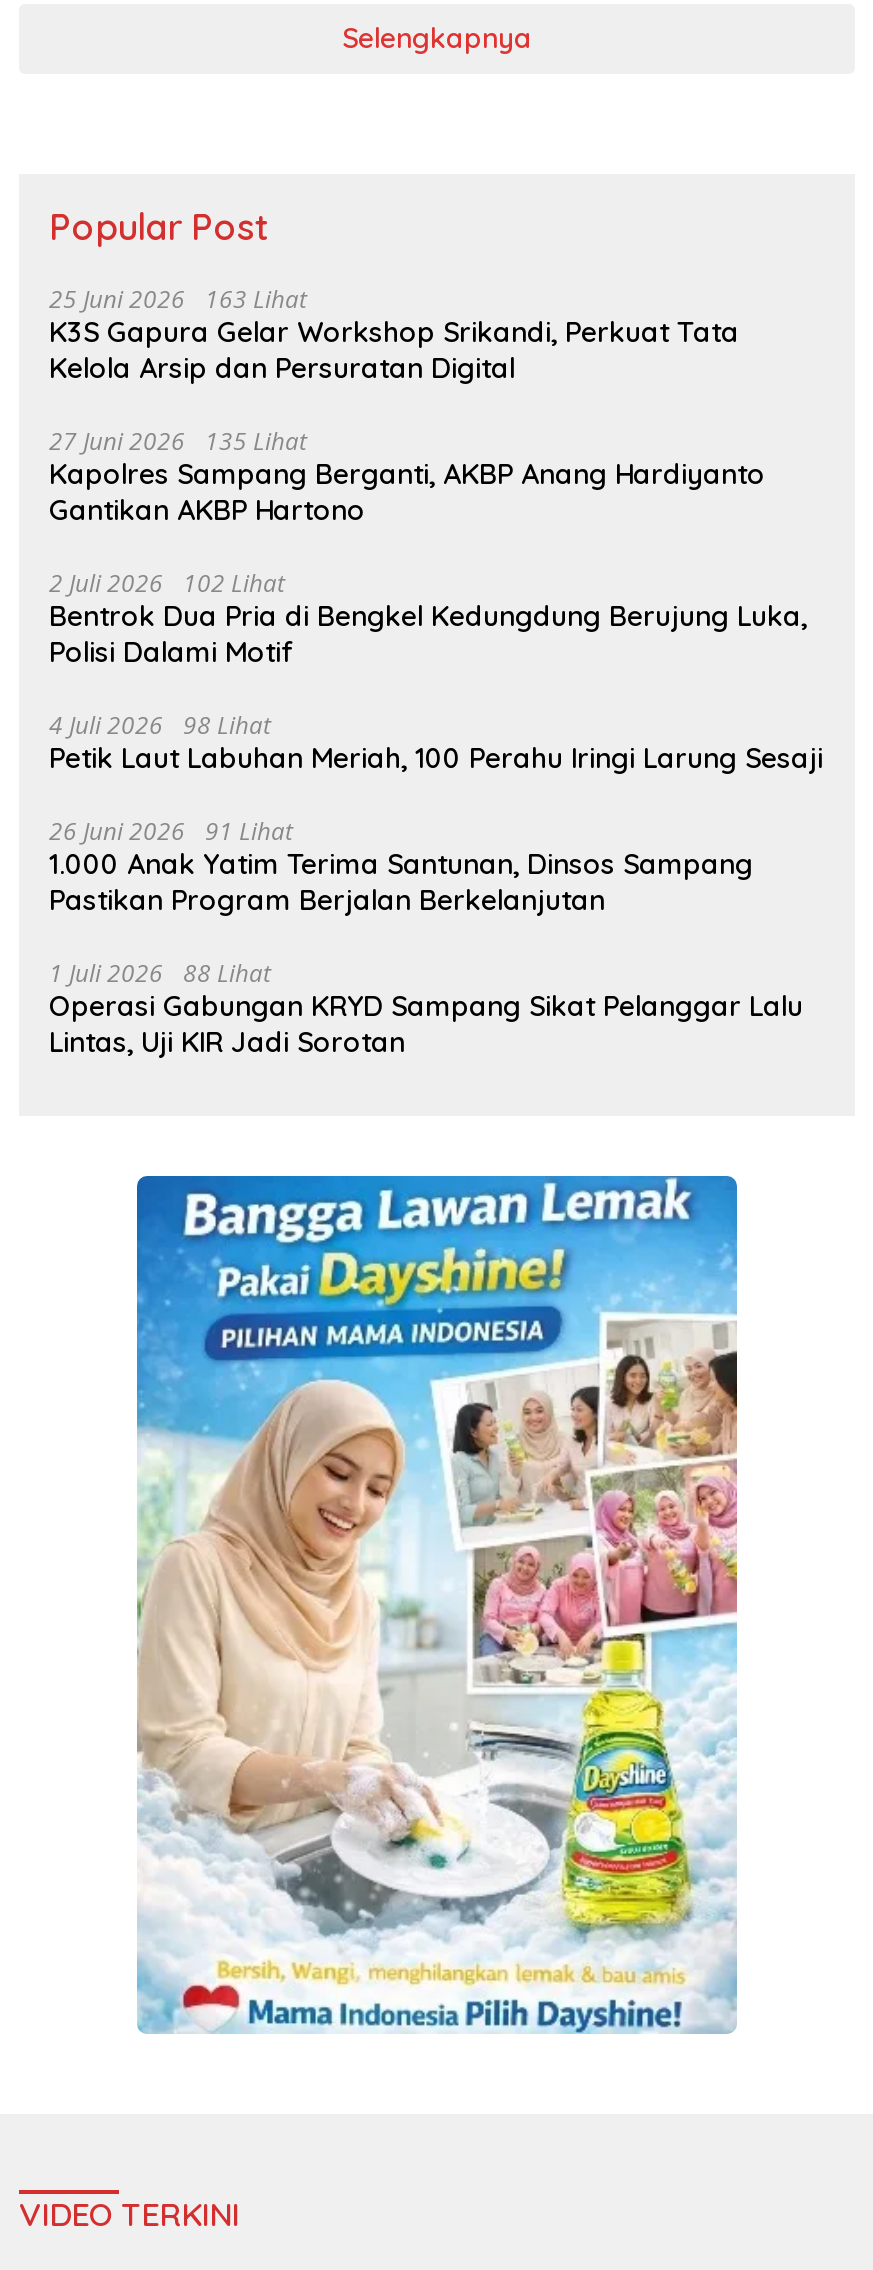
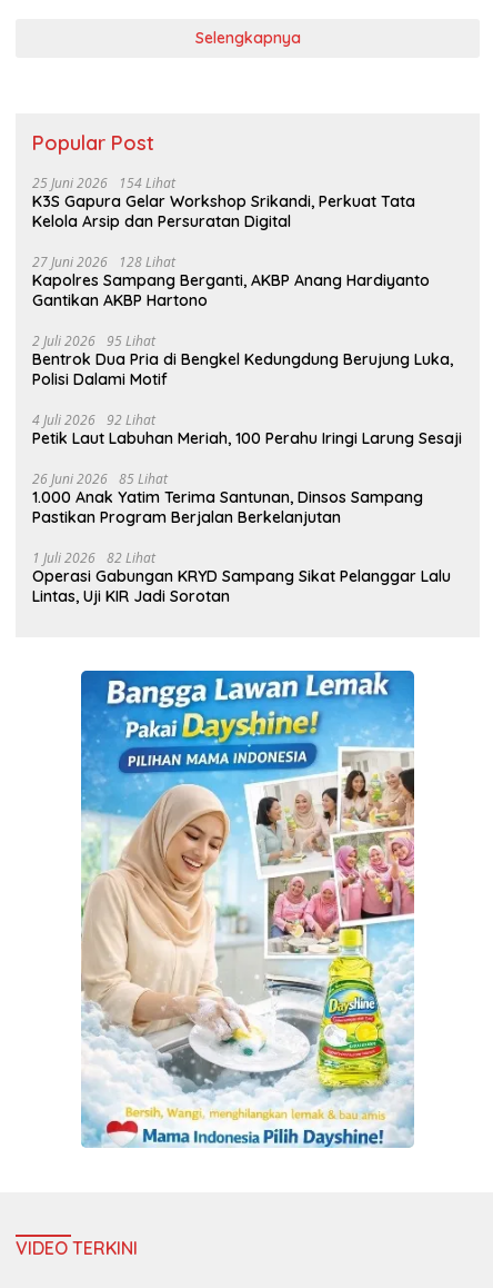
- 25 Juni 2026 163 Lihat
+ 25 Juni 2026 154 Lihat

- 27 Juni 2026 135 Lihat
+ 27 Juni 2026 128 Lihat

- 2 Juli 2026 102 Lihat
+ 2 Juli 2026 95 Lihat

- 4 Juli 2026 98 Lihat
+ 4 Juli 2026 92 Lihat

- 26 Juni 2026 91 Lihat
+ 26 Juni 2026 85 Lihat

- 1 Juli 2026 88 Lihat
+ 1 Juli 2026 82 Lihat
